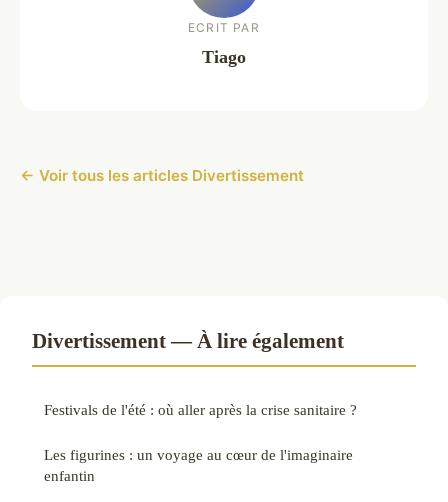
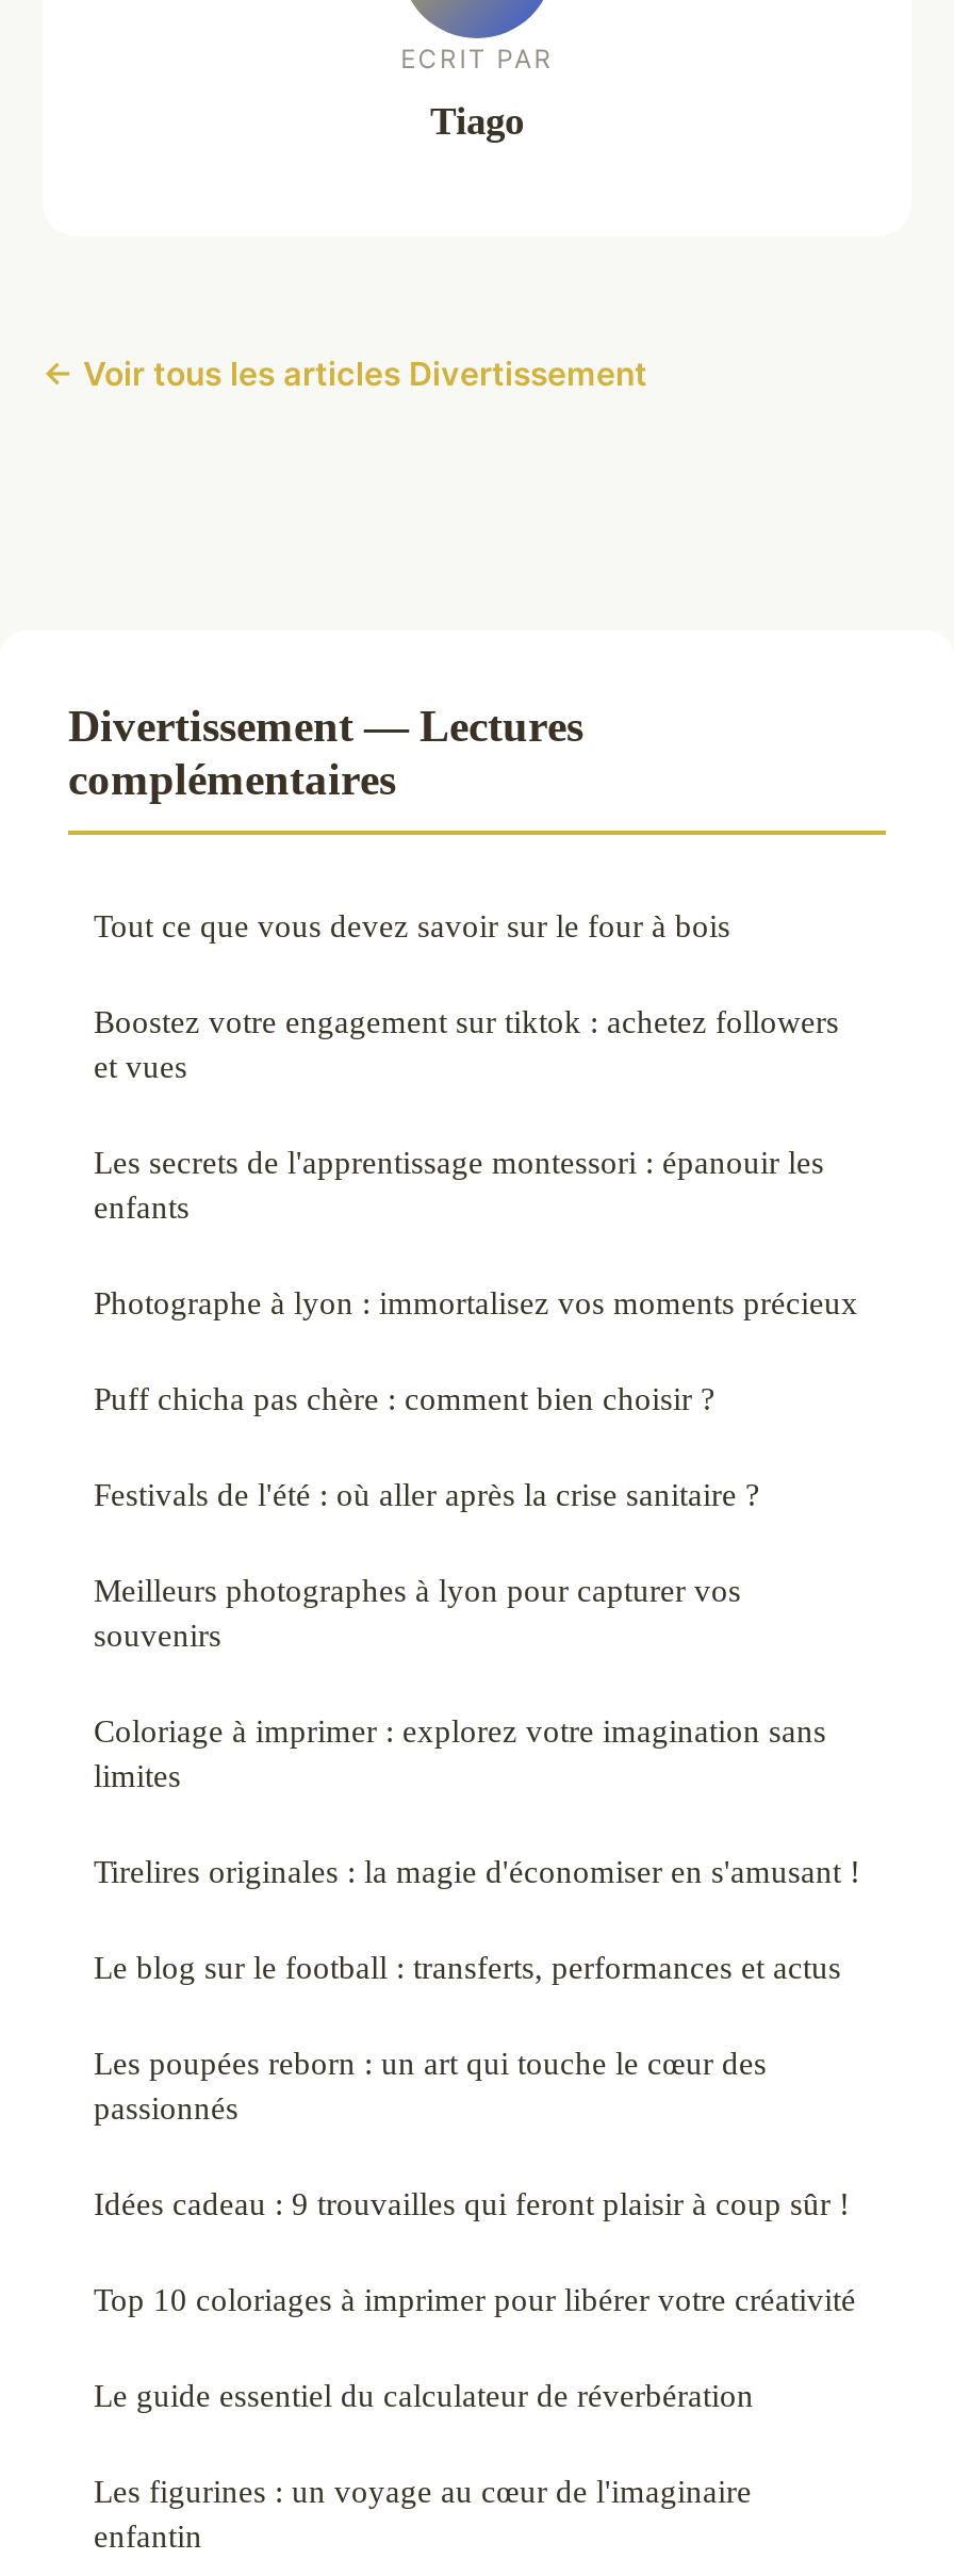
- Divertissement — À lire également
+ Divertissement — Lectures
+ complémentaires
+ Tout ce que vous devez savoir sur le four à bois
+ Boostez votre engagement sur tiktok : achetez followers
+ et vues
+ Les secrets de l'apprentissage montessori : épanouir les
+ enfants
+ Photographe à lyon : immortalisez vos moments précieux
+ Puff chicha pas chère : comment bien choisir ?

+ Meilleurs photographes à lyon pour capturer vos
+ souvenirs
+ Coloriage à imprimer : explorez votre imagination sans
+ limites
+ Tirelires originales : la magie d'économiser en s'amusant !
+ Le blog sur le football : transferts, performances et actus
+ Les poupées reborn : un art qui touche le cœur des
+ passionnés
+ Idées cadeau : 9 trouvailles qui feront plaisir à coup sûr !
+ Top 10 coloriages à imprimer pour libérer votre créativité
+ Le guide essentiel du calculateur de réverbération
